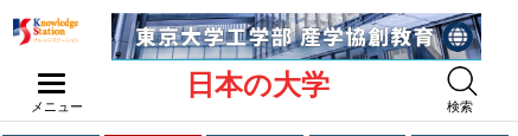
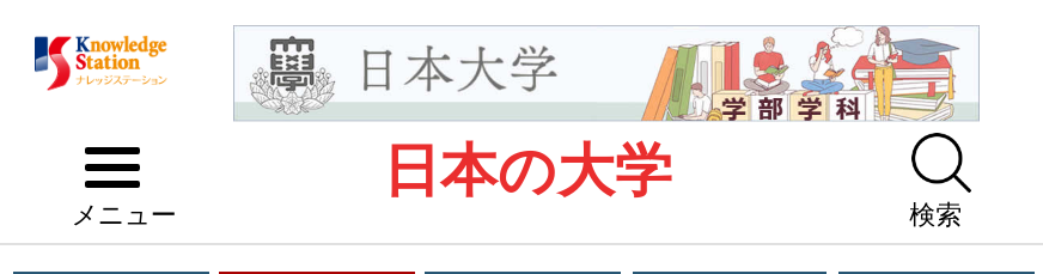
- [image]
+ [image]
